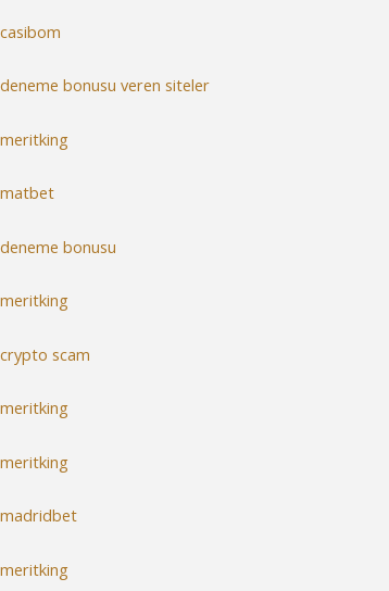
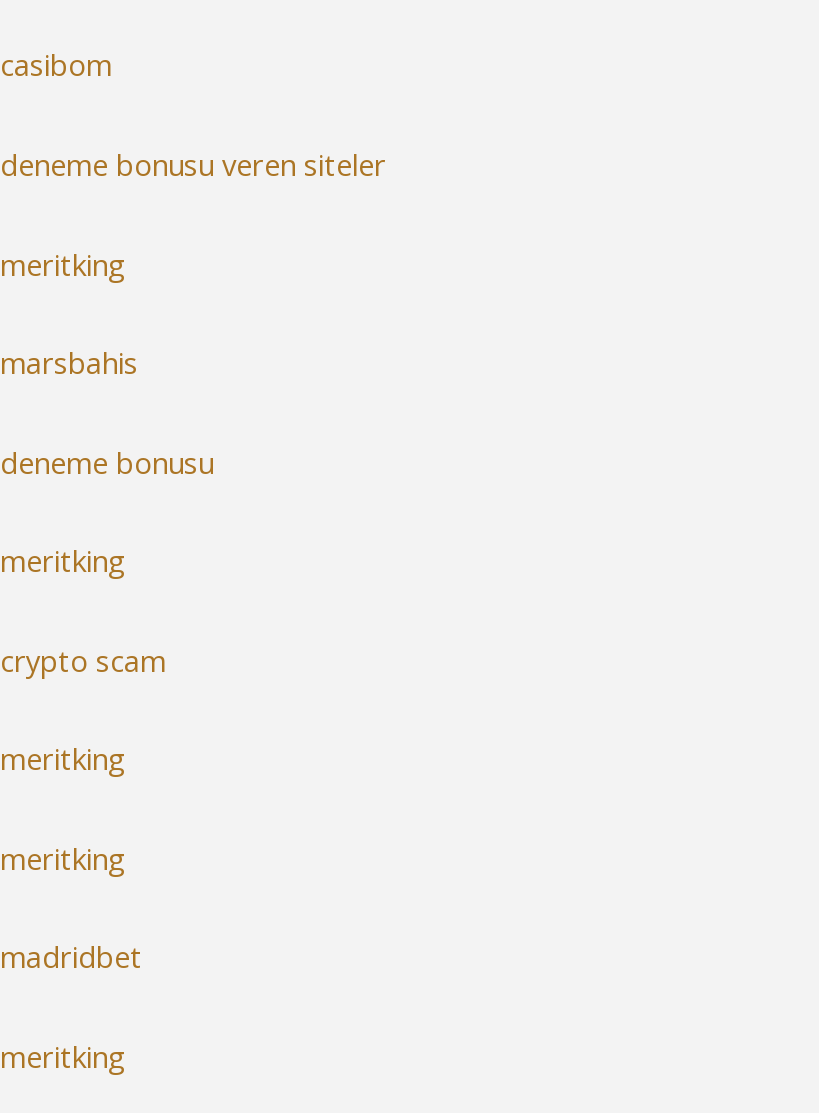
- matbet
+ marsbahis
